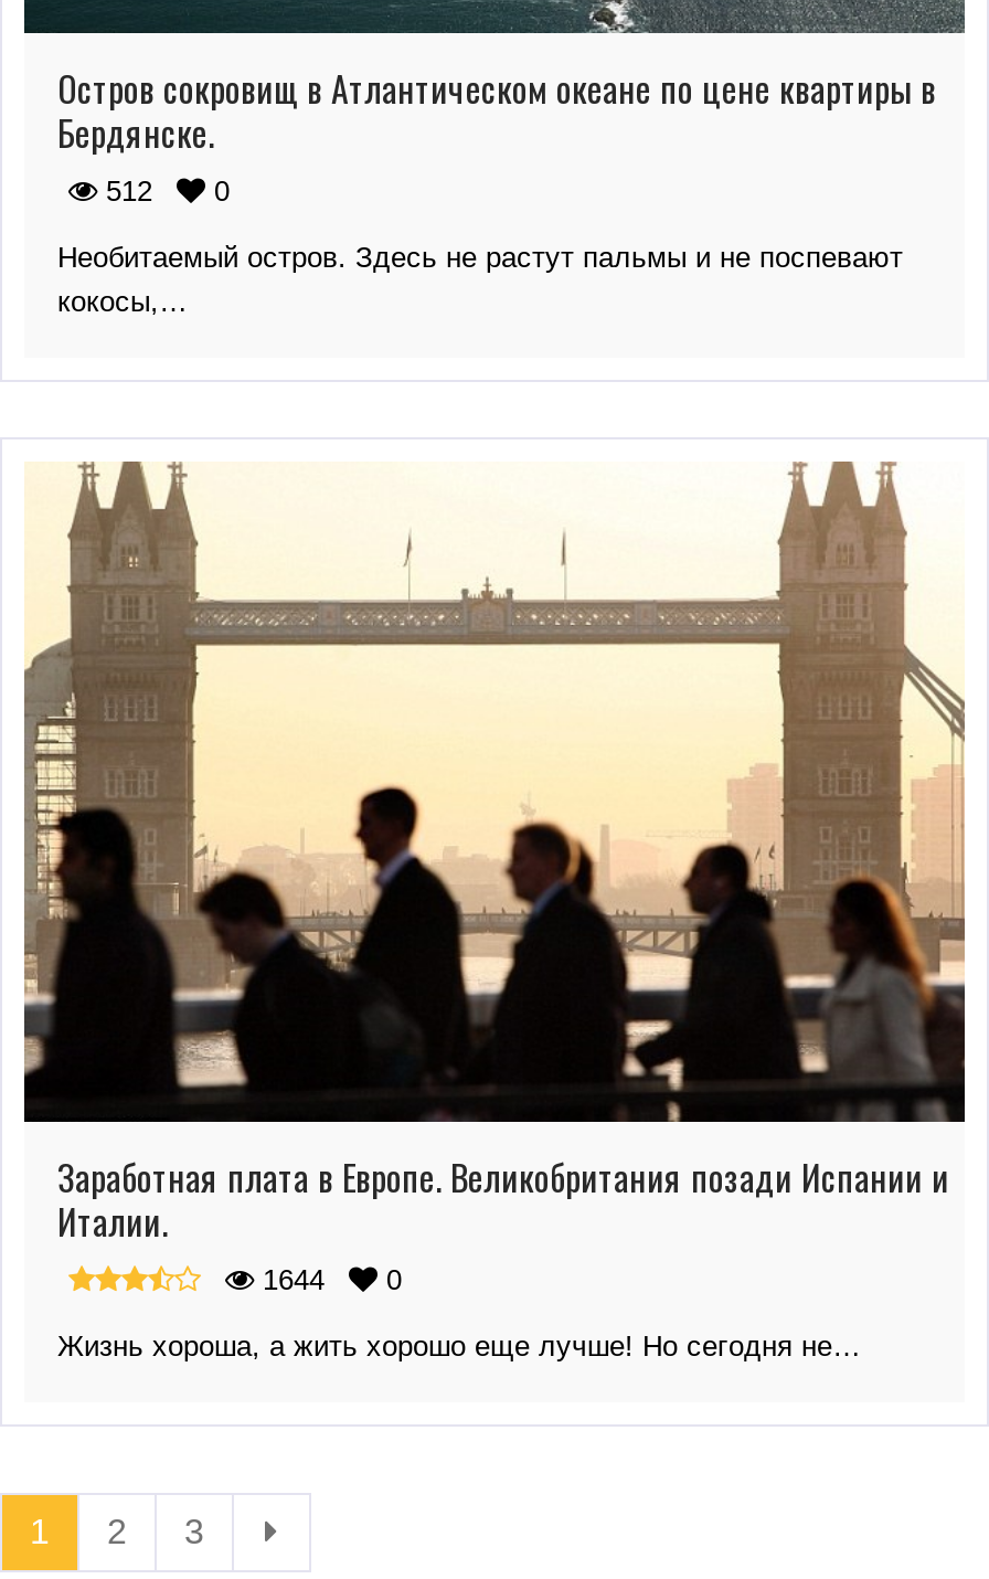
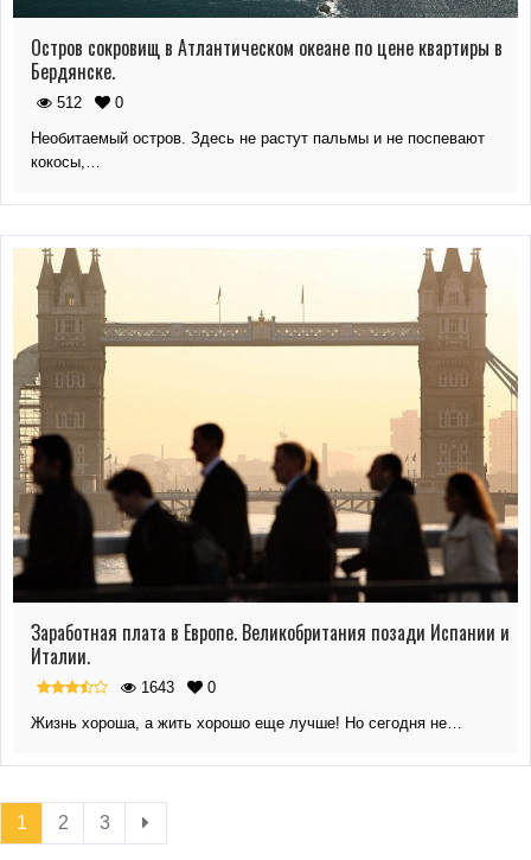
- 1644 0
+ 1643 0
